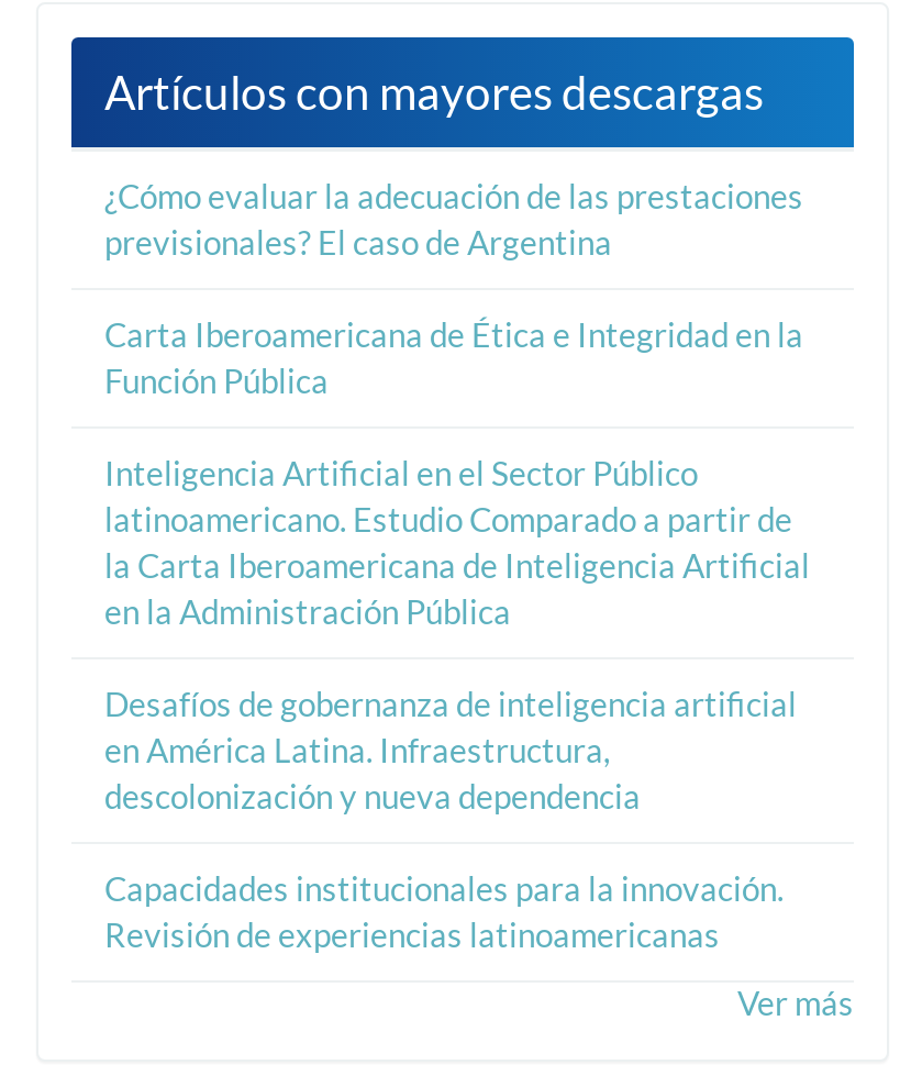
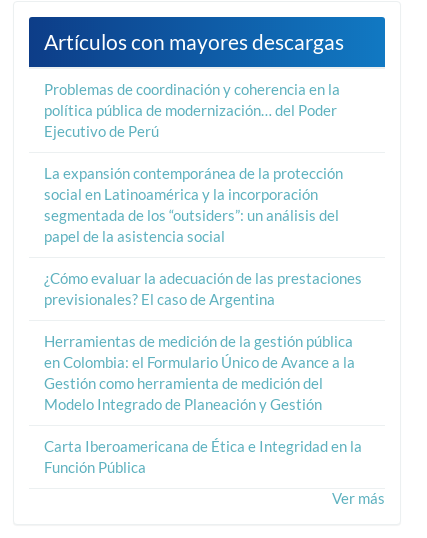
+ Problemas de coordinación y coherencia en la
+ política pública de modernización… del Poder
+ Ejecutivo de Perú
+ La expansión contemporánea de la protección
+ social en Latinoamérica y la incorporación
+ segmentada de los “outsiders”: un análisis del
+ papel de la asistencia social

moved down: ¿Cómo evaluar la adecuación de las prestaciones | previsionales? El caso de Argentina

+ Herramientas de medición de la gestión pública
+ en Colombia: el Formulario Único de Avance a la
+ Gestión como herramienta de medición del
+ Modelo Integrado de Planeación y Gestión

moved down: Carta Iberoamericana de Ética e Integridad en la | Función Pública

- Inteligencia Artificial en el Sector Público
- latinoamericano. Estudio Comparado a partir de
- la Carta Iberoamericana de Inteligencia Artificial
- en la Administración Pública
- Desafíos de gobernanza de inteligencia artificial
- en América Latina. Infraestructura,
- descolonización y nueva dependencia
- Capacidades institucionales para la innovación.
- Revisión de experiencias latinoamericanas
